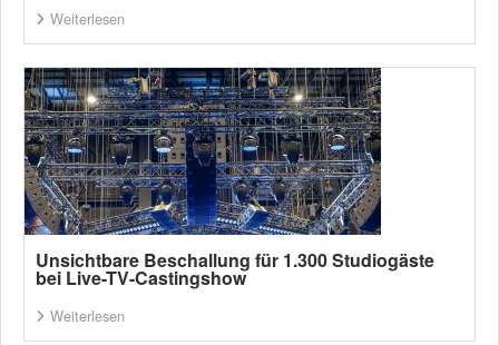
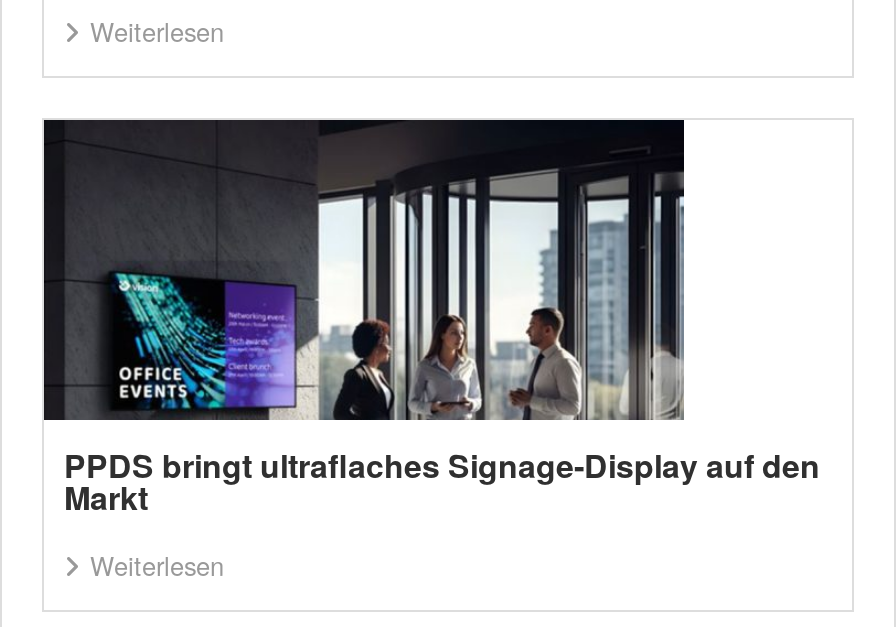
- [image]
- Unsichtbare Beschallung für 1.300 Studiogäste
- bei Live-TV-Castingshow
+ [image]
+ PPDS bringt ultraflaches Signage-Display auf den
+ Markt
